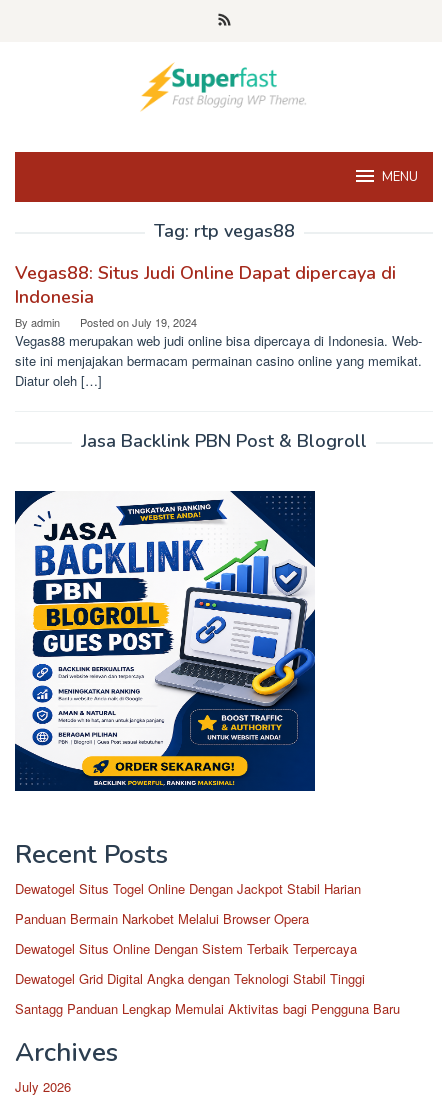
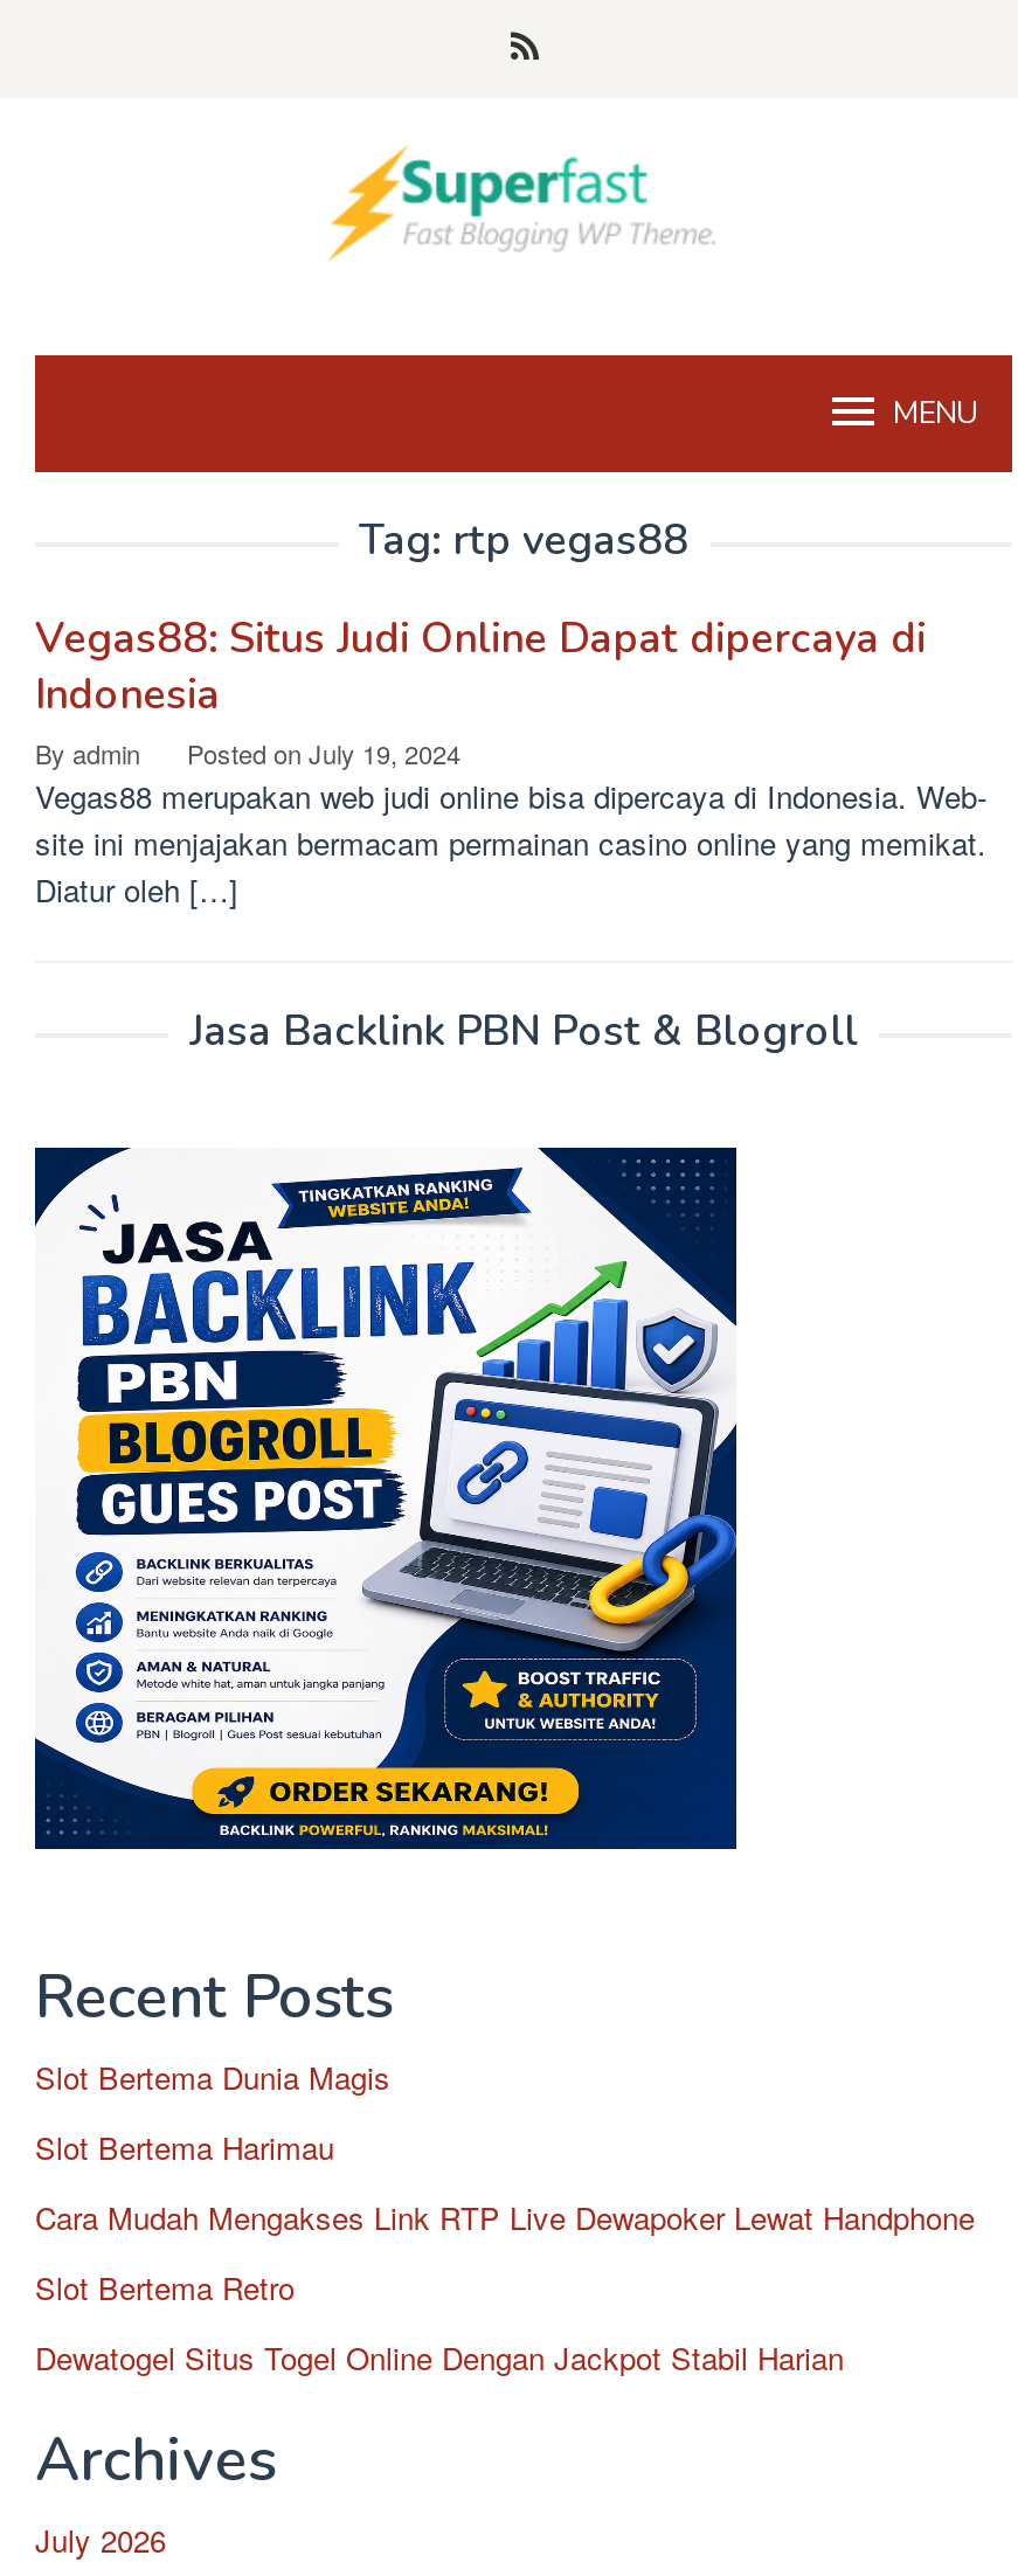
+ Slot Bertema Dunia Magis
+ Slot Bertema Harimau
+ Cara Mudah Mengakses Link RTP Live Dewapoker Lewat Handphone
+ Slot Bertema Retro

moved down: Dewatogel Situs Togel Online Dengan Jackpot Stabil Harian

- Panduan Bermain Narkobet Melalui Browser Opera
- Dewatogel Situs Online Dengan Sistem Terbaik Terpercaya
- Dewatogel Grid Digital Angka dengan Teknologi Stabil Tinggi
- Santagg Panduan Lengkap Memulai Aktivitas bagi Pengguna Baru
